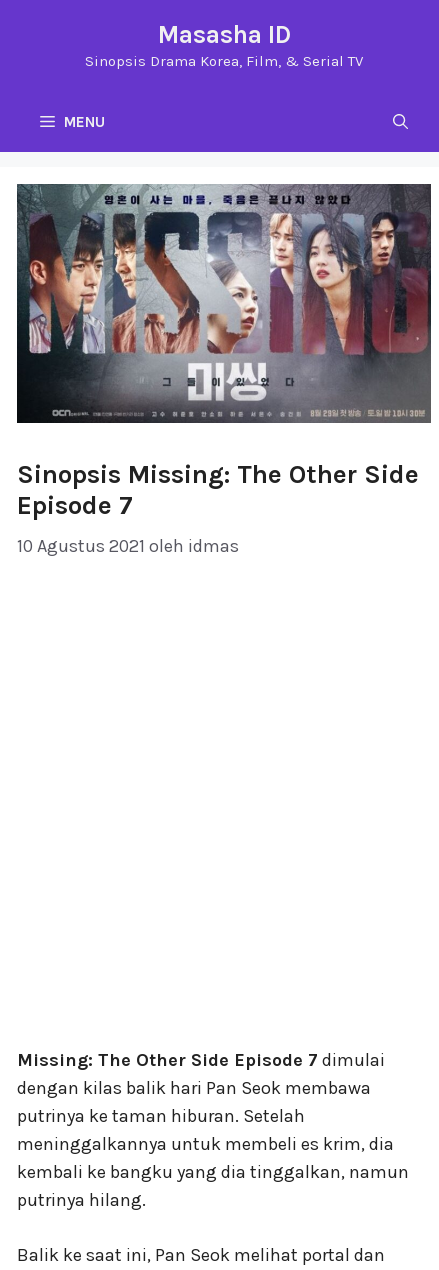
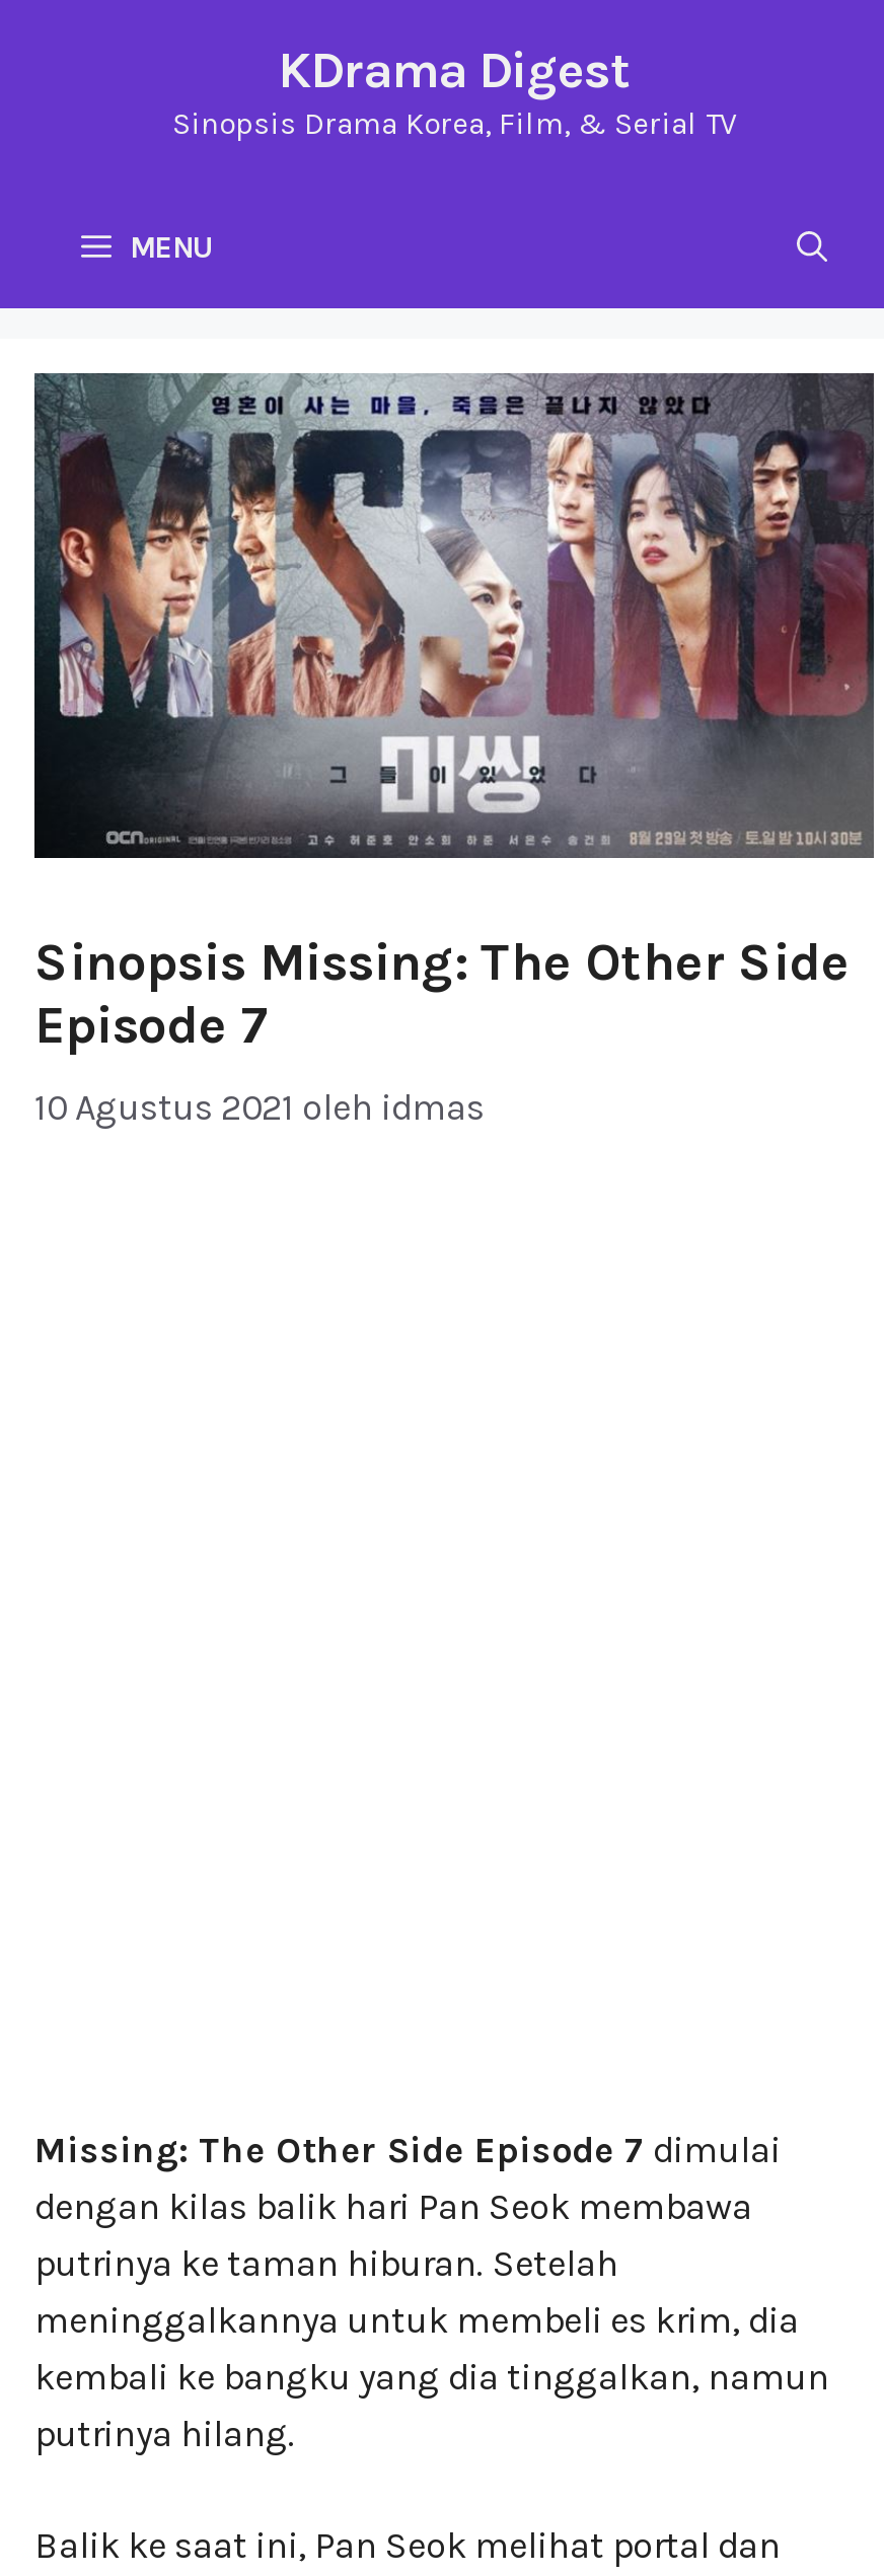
- Masasha ID
+ KDrama Digest
